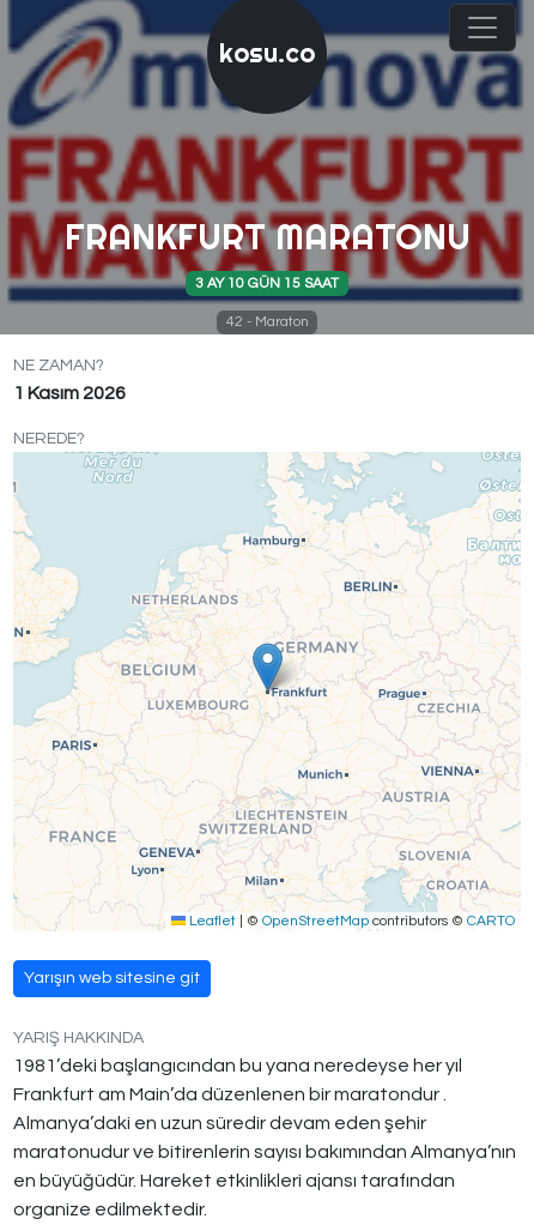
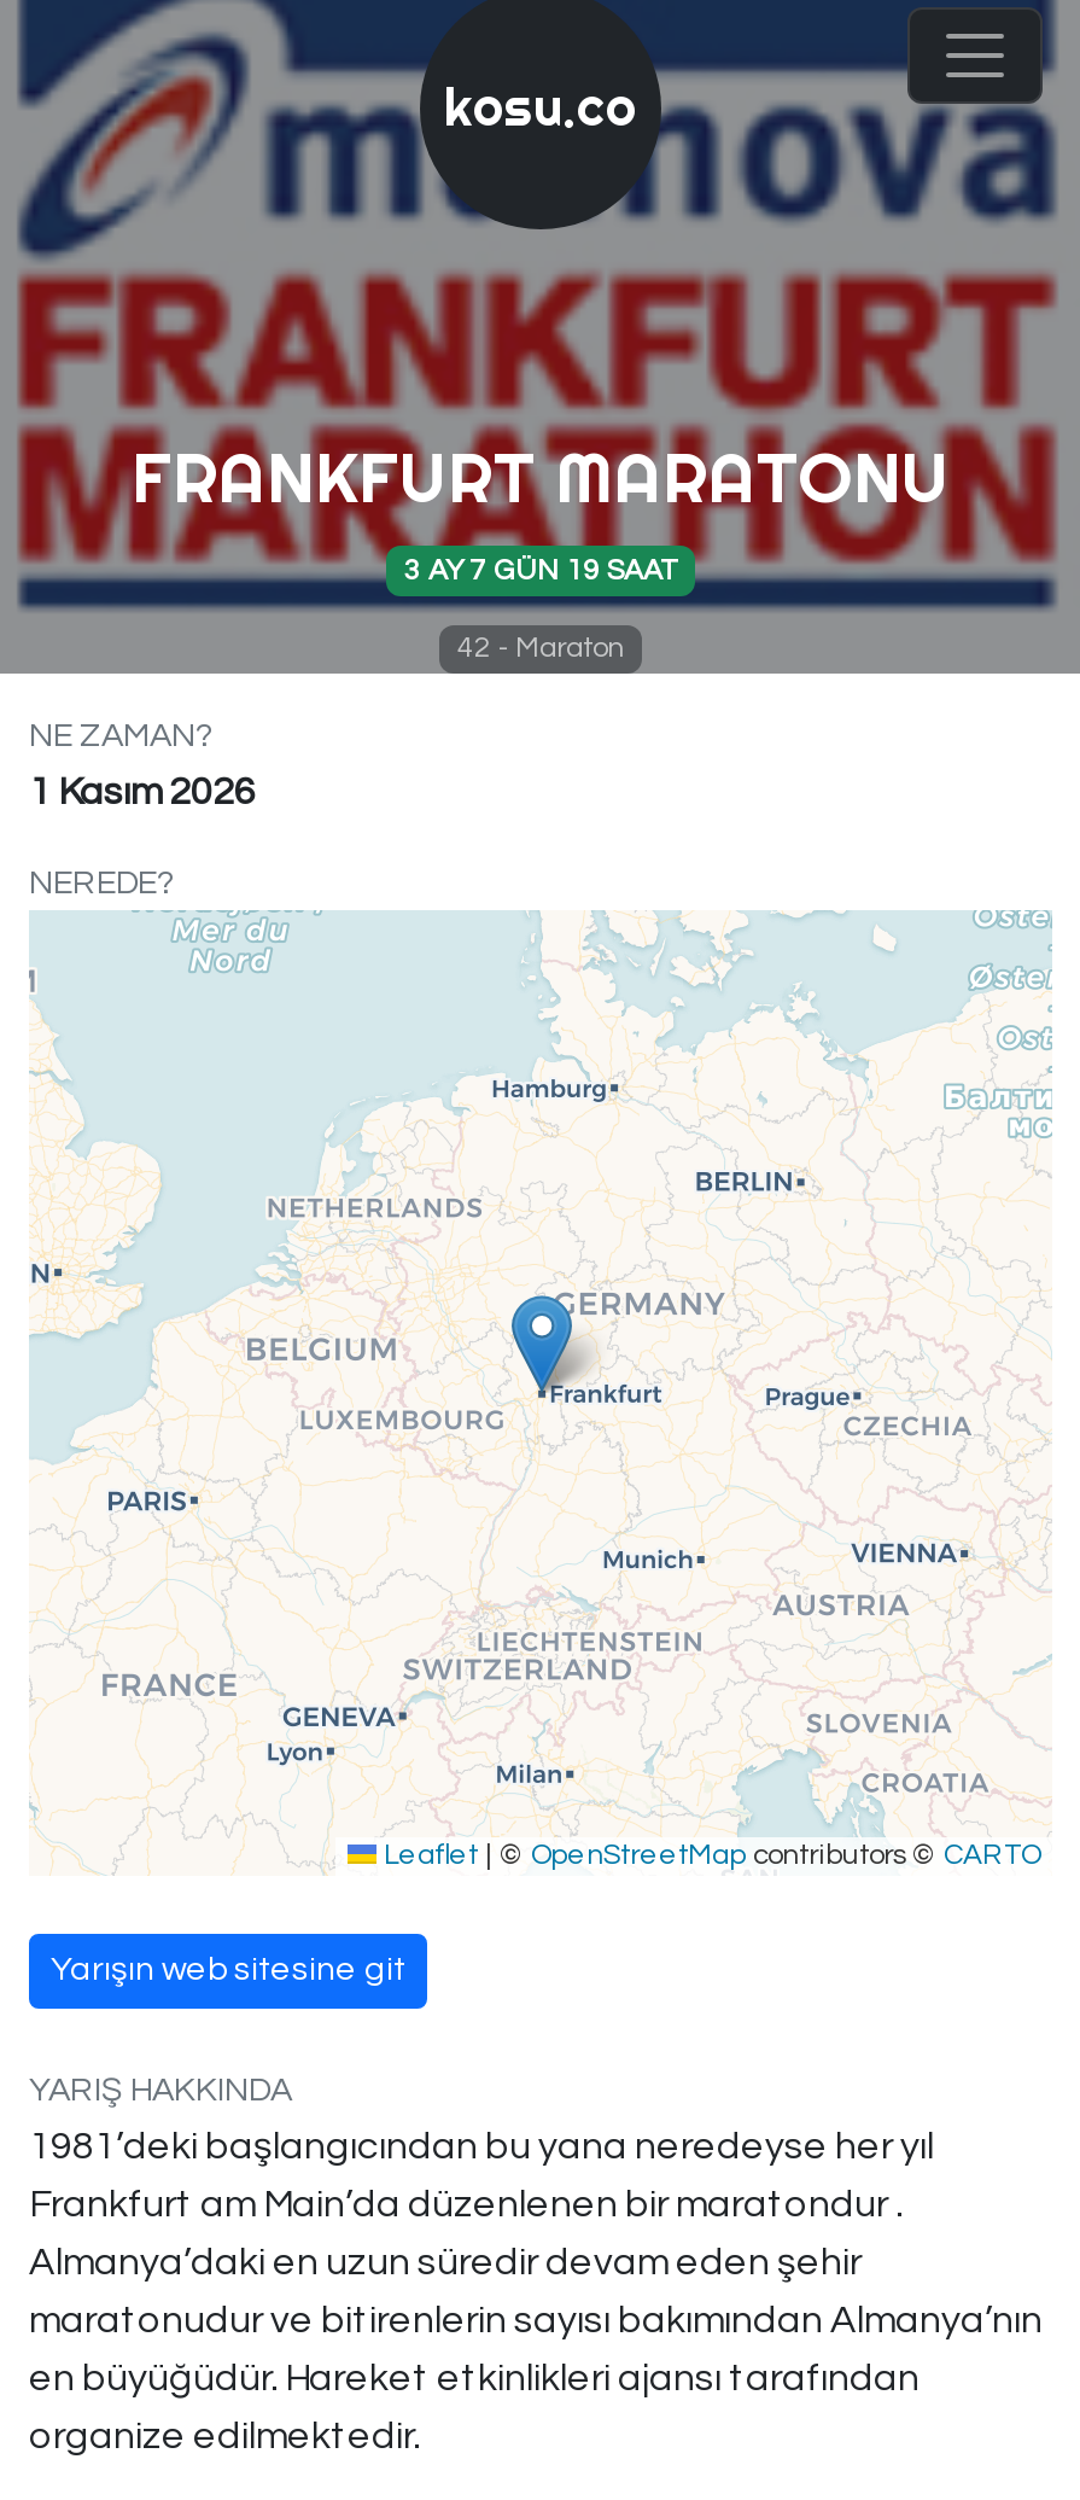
- 3 AY 10 GÜN 15 SAAT
+ 3 AY 7 GÜN 19 SAAT
